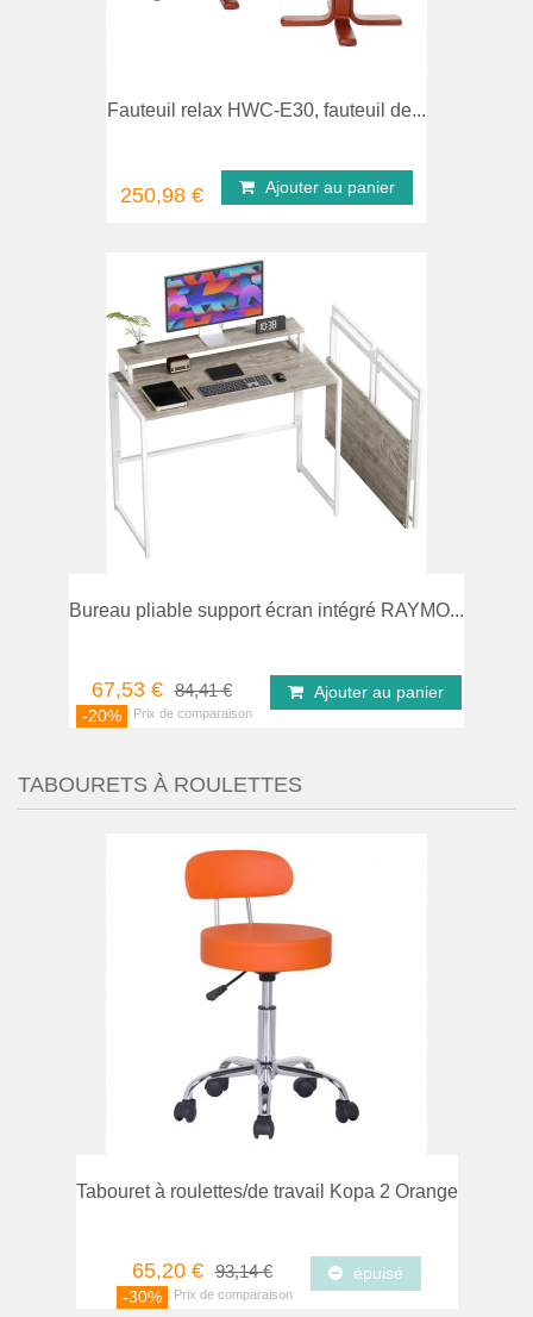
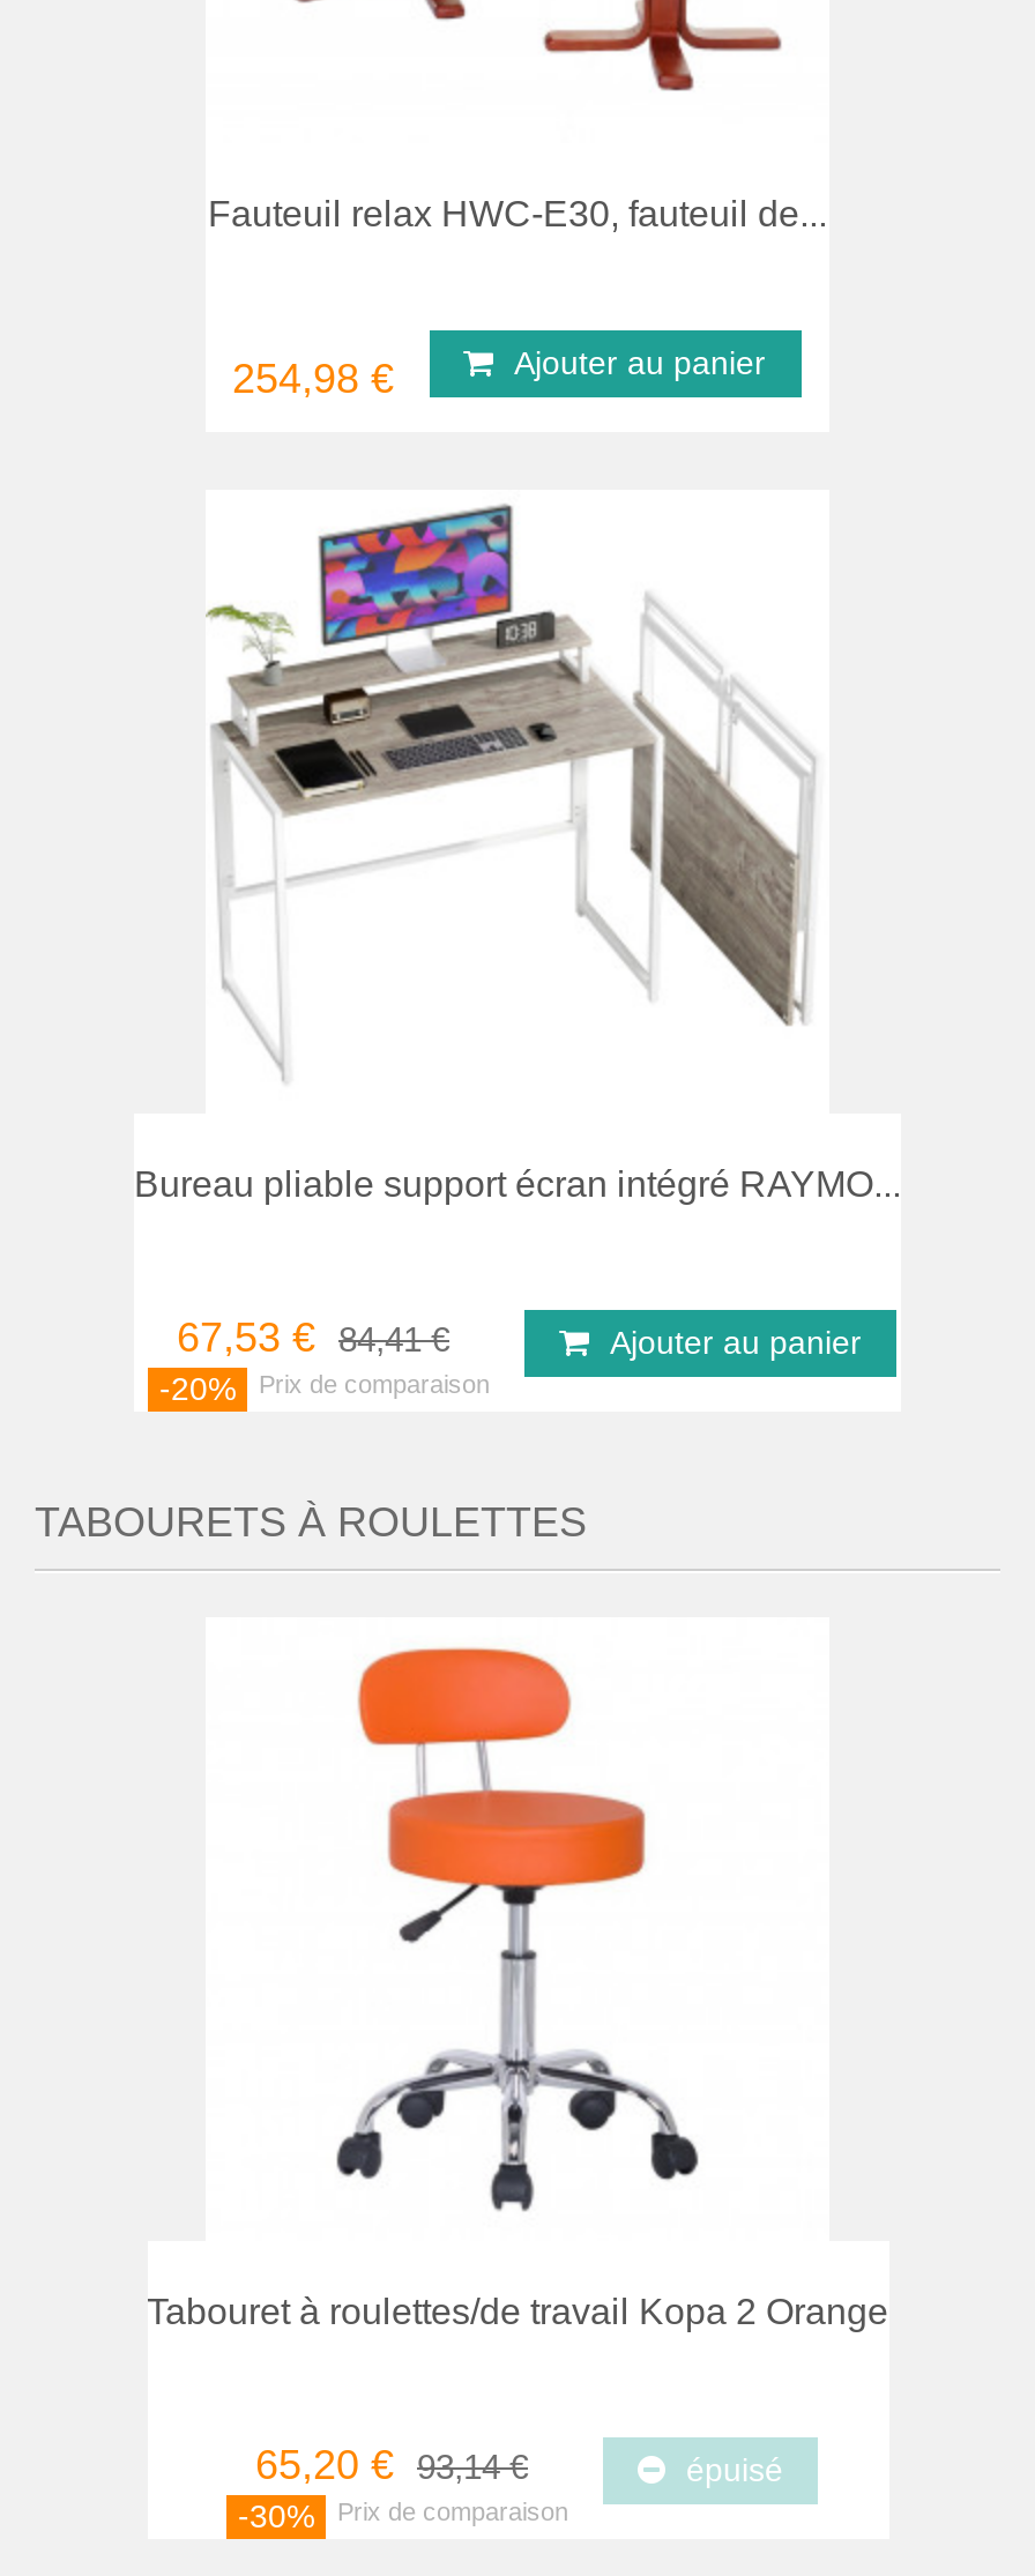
- 250,98 €
+ 254,98 €
